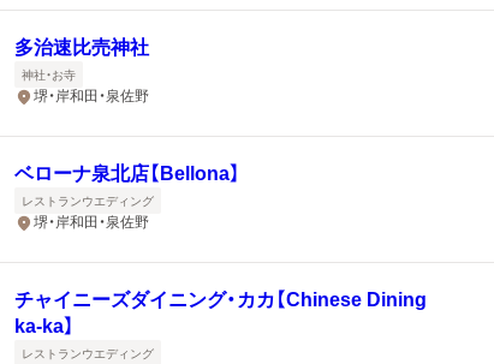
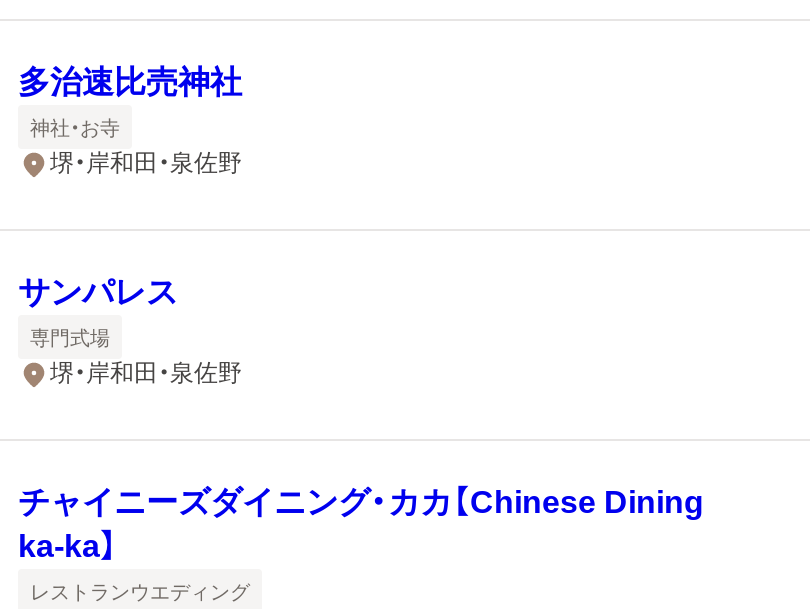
- ベローナ泉北店【Bellona】
+ サンパレス

- レストランウエディング
+ 専門式場
